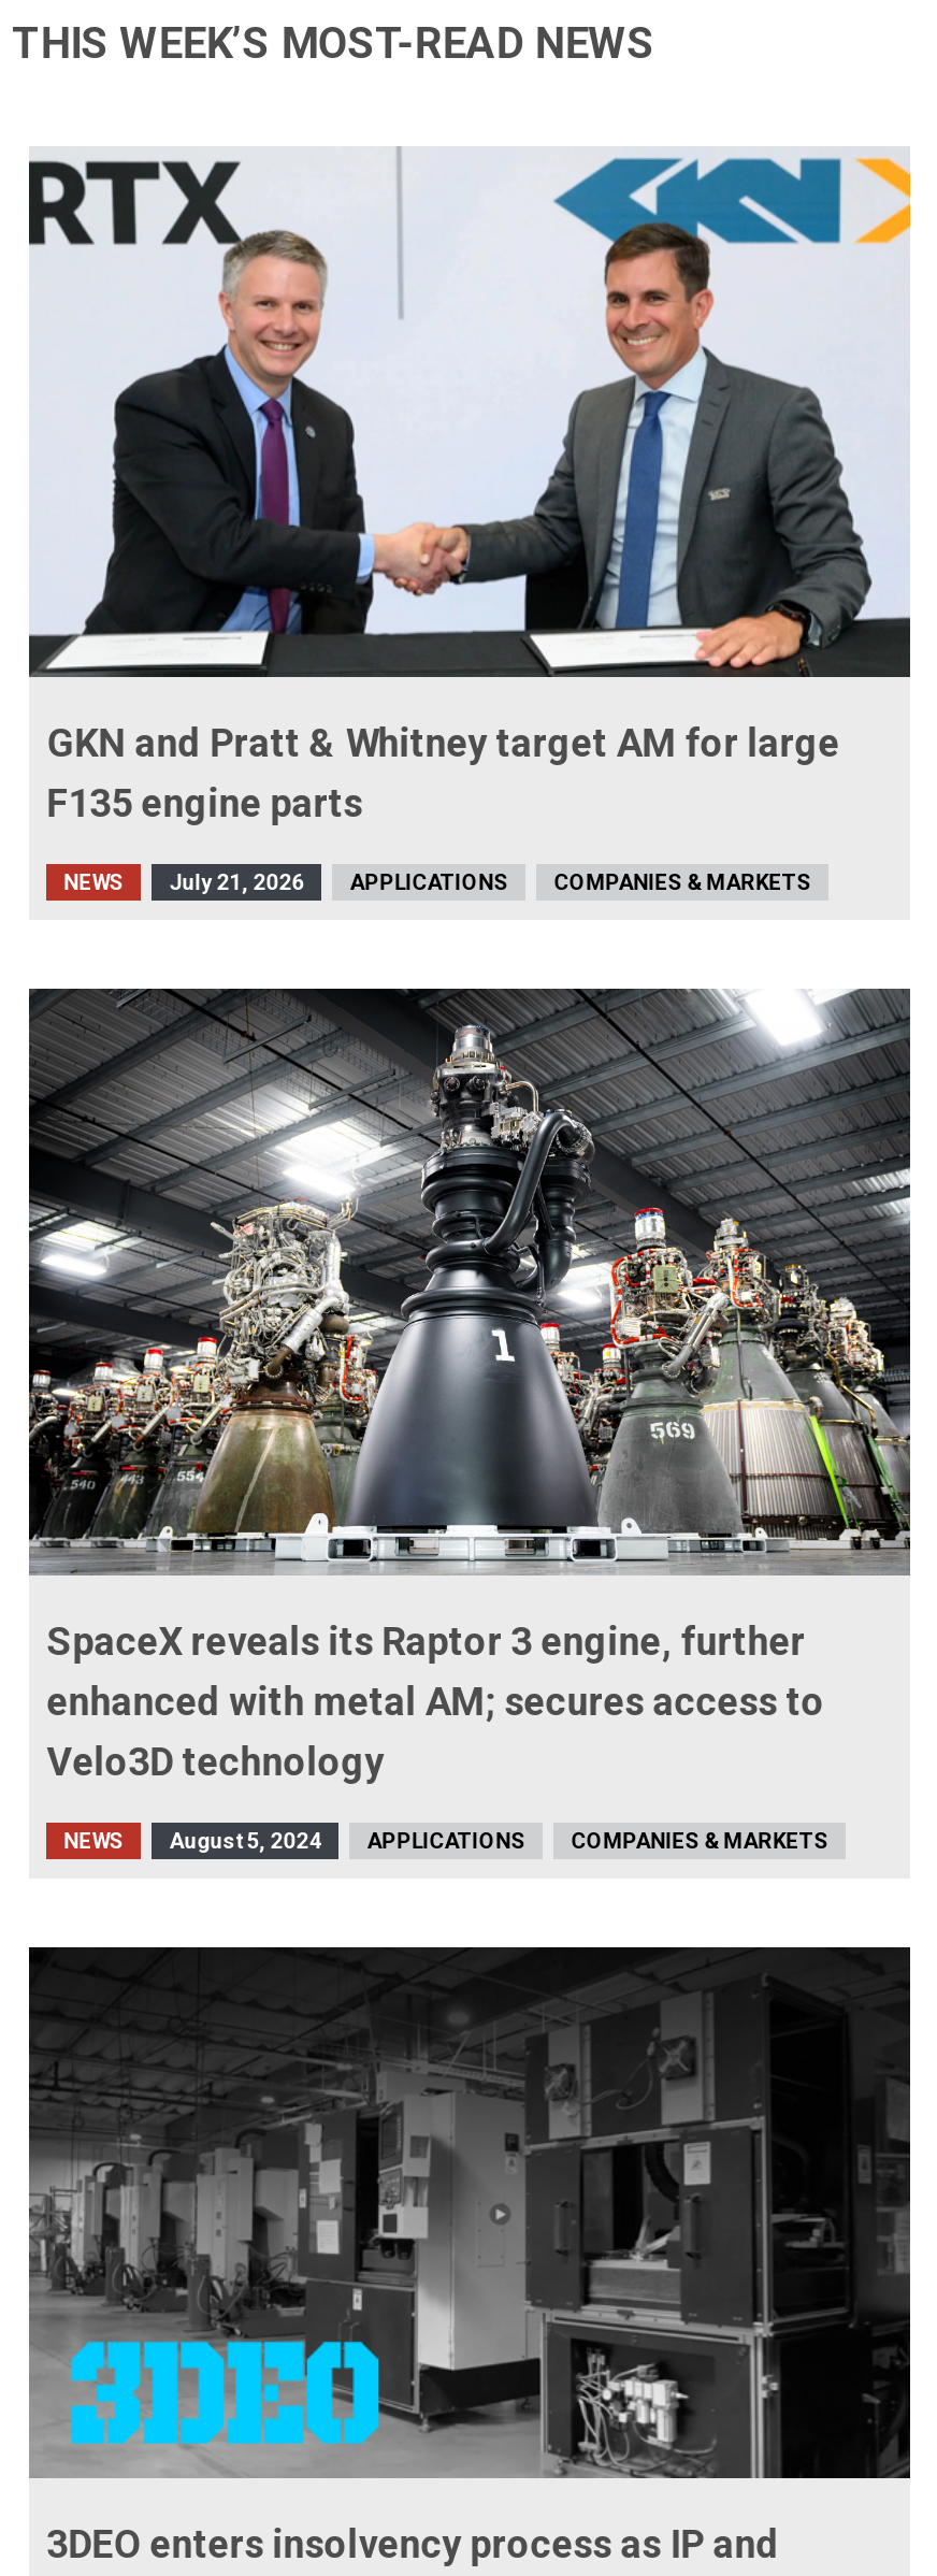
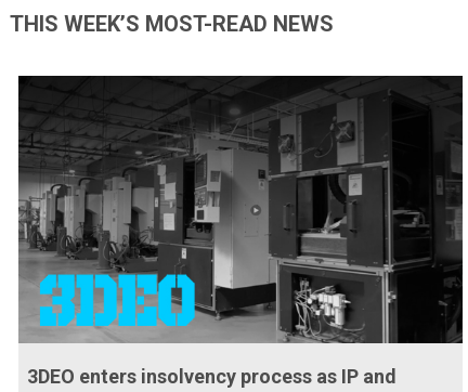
- [image]
- GKN and Pratt & Whitney target AM for large
- F135 engine parts
- APPLICATIONS
- COMPANIES & MARKETS
- NEWS
- July 21, 2026

- [image]
- SpaceX reveals its Raptor 3 engine, further
- enhanced with metal AM; secures access to
- Velo3D technology
- APPLICATIONS
- COMPANIES & MARKETS
- NEWS
- August 5, 2024
